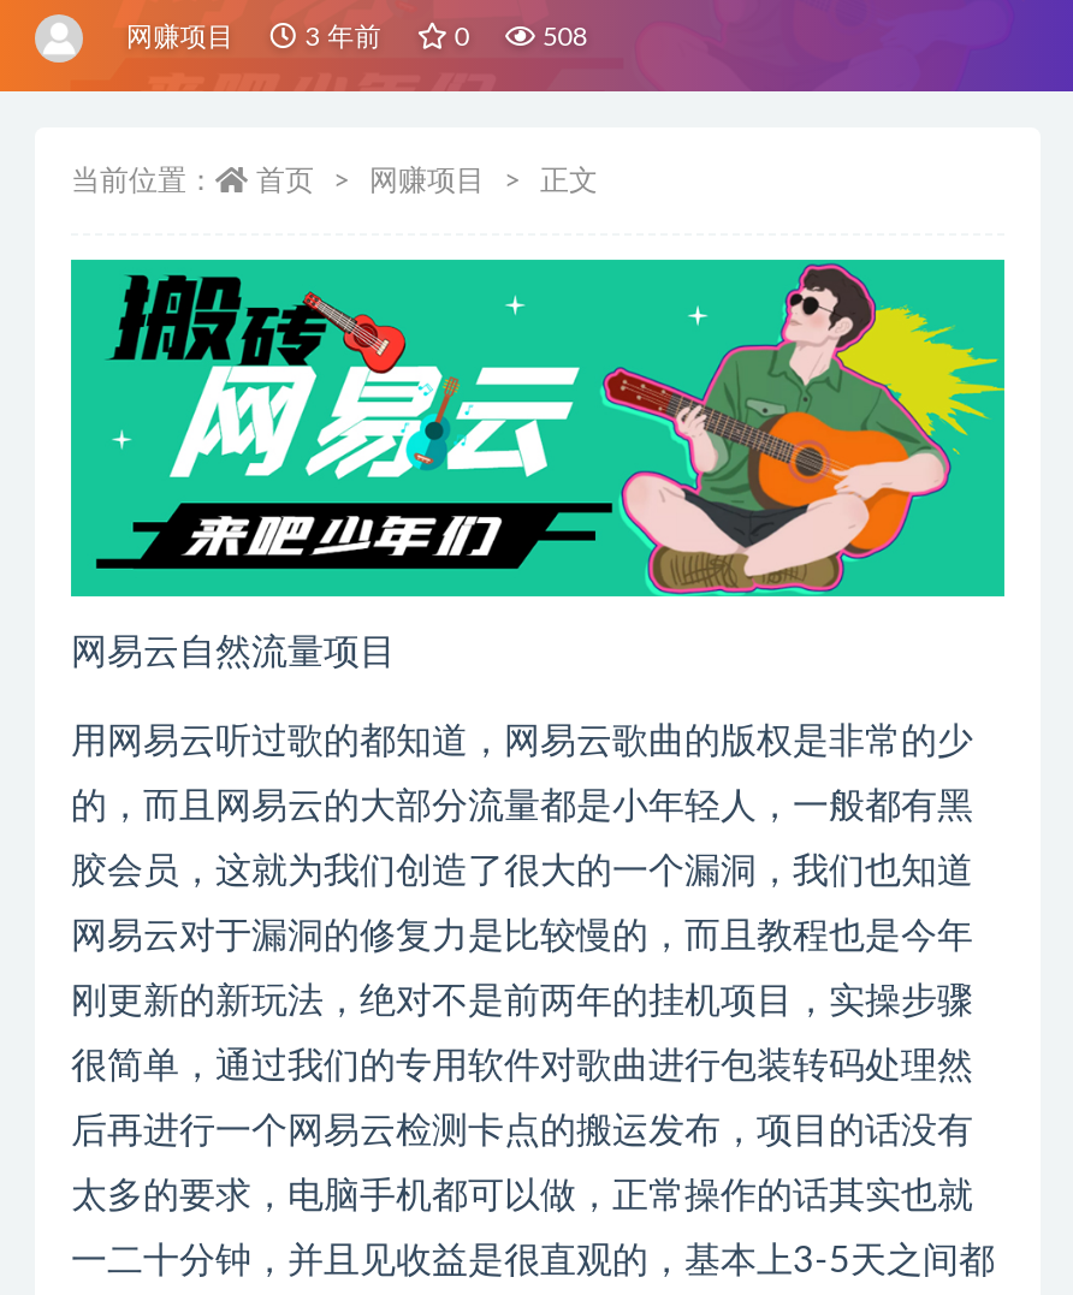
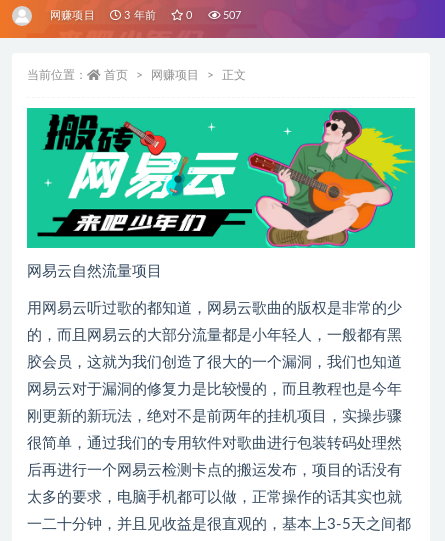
- 508
+ 507
